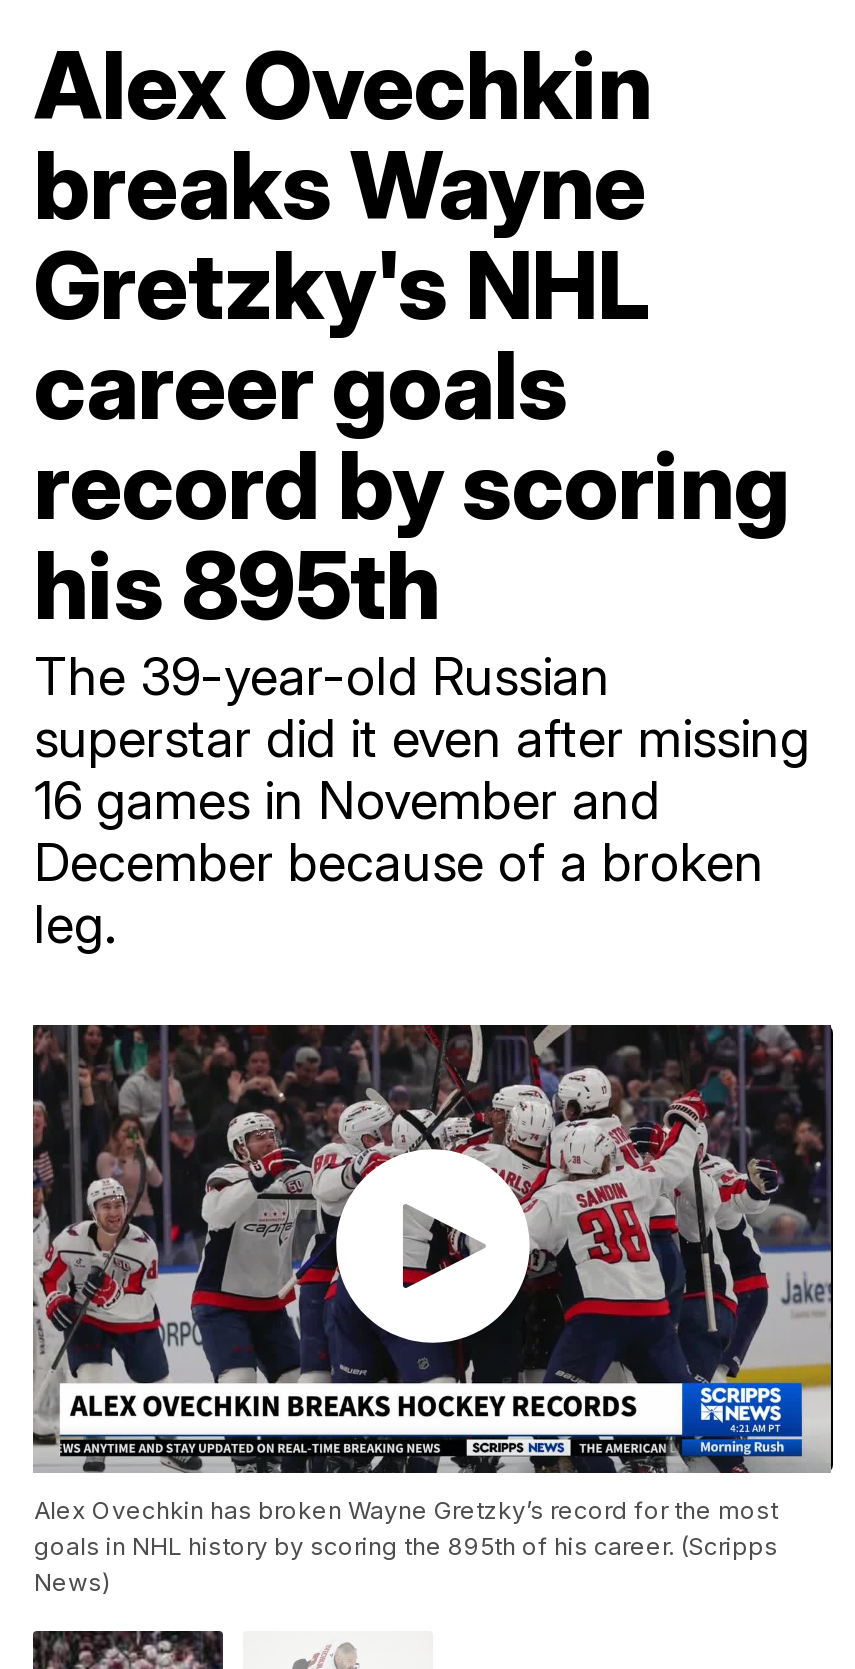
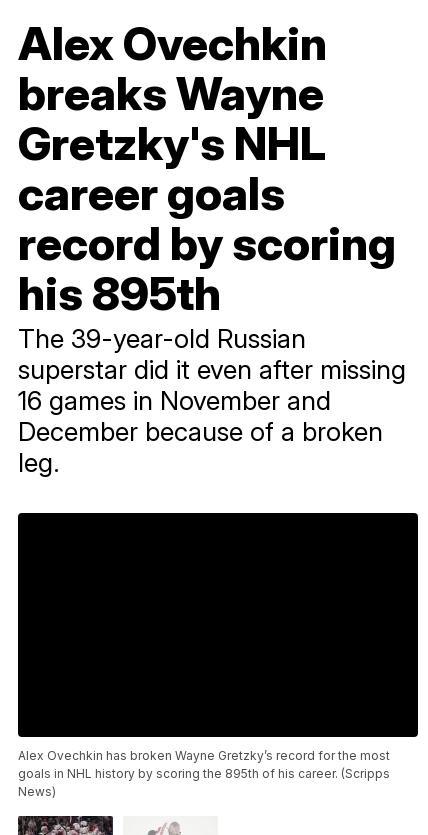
- [image]
